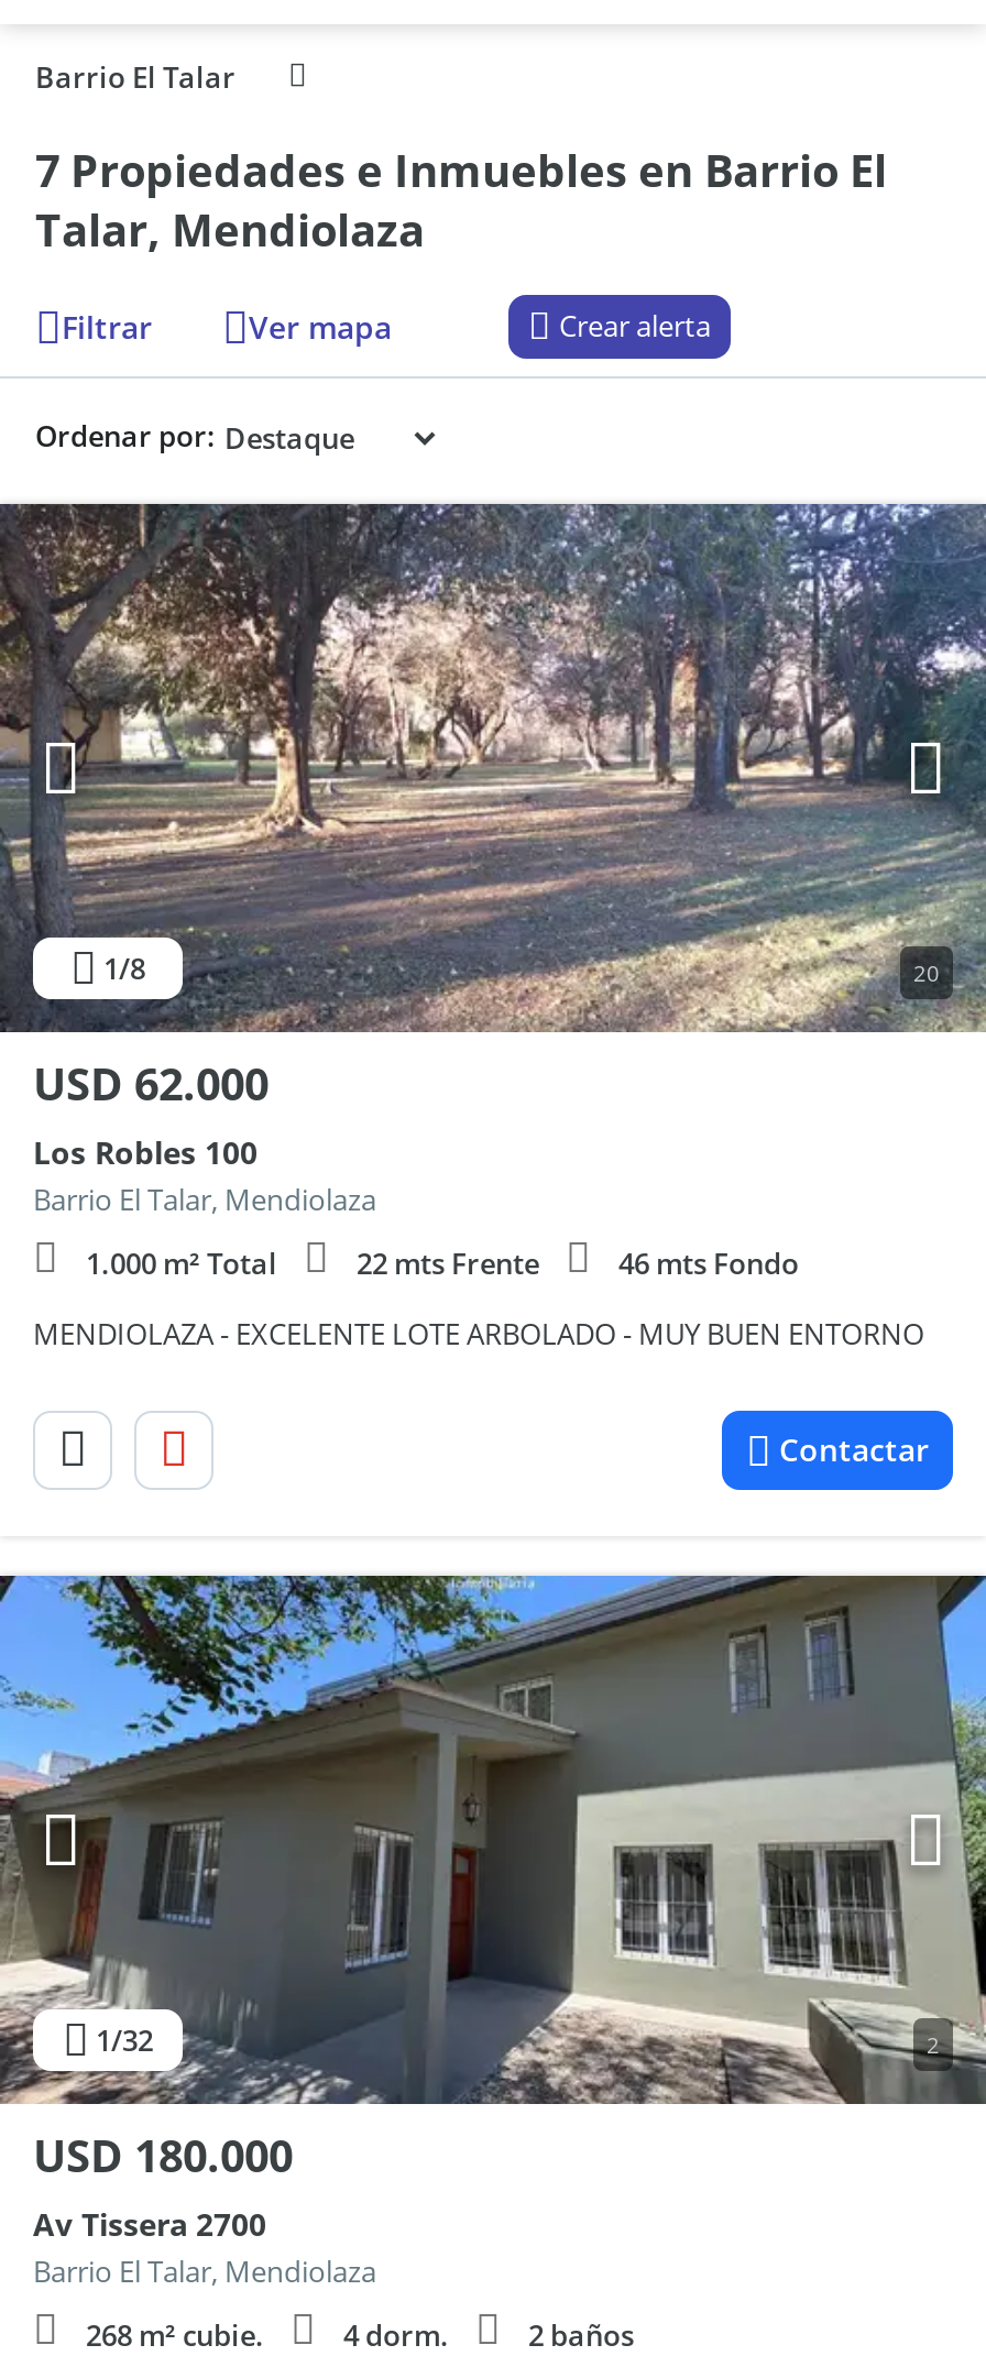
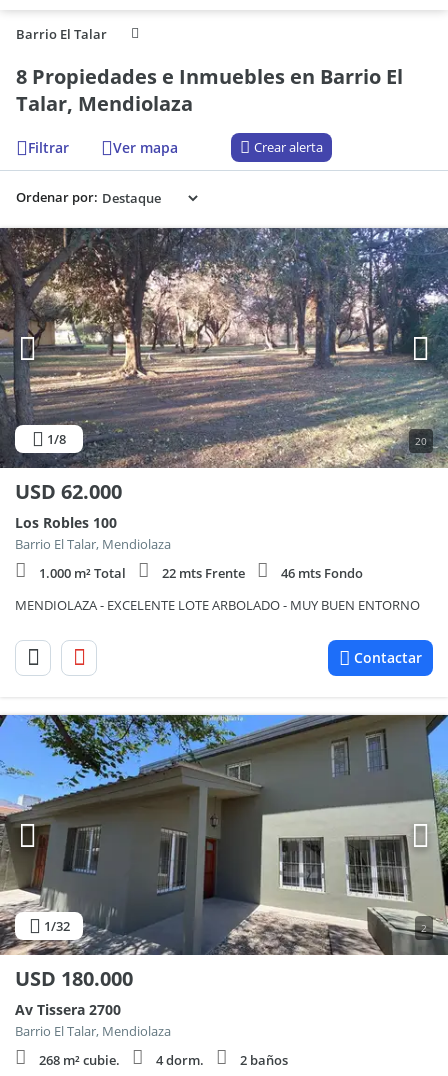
- 7 Propiedades e Inmuebles en Barrio El
+ 8 Propiedades e Inmuebles en Barrio El
